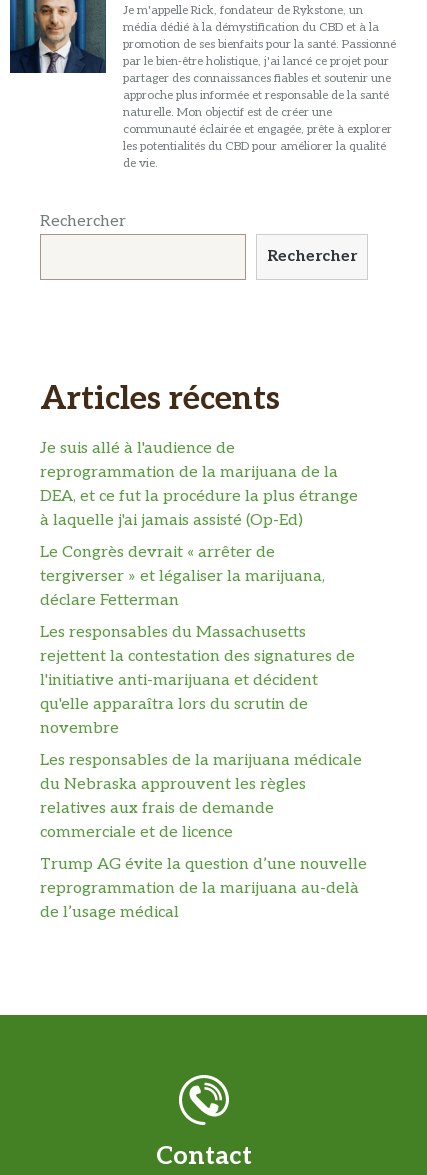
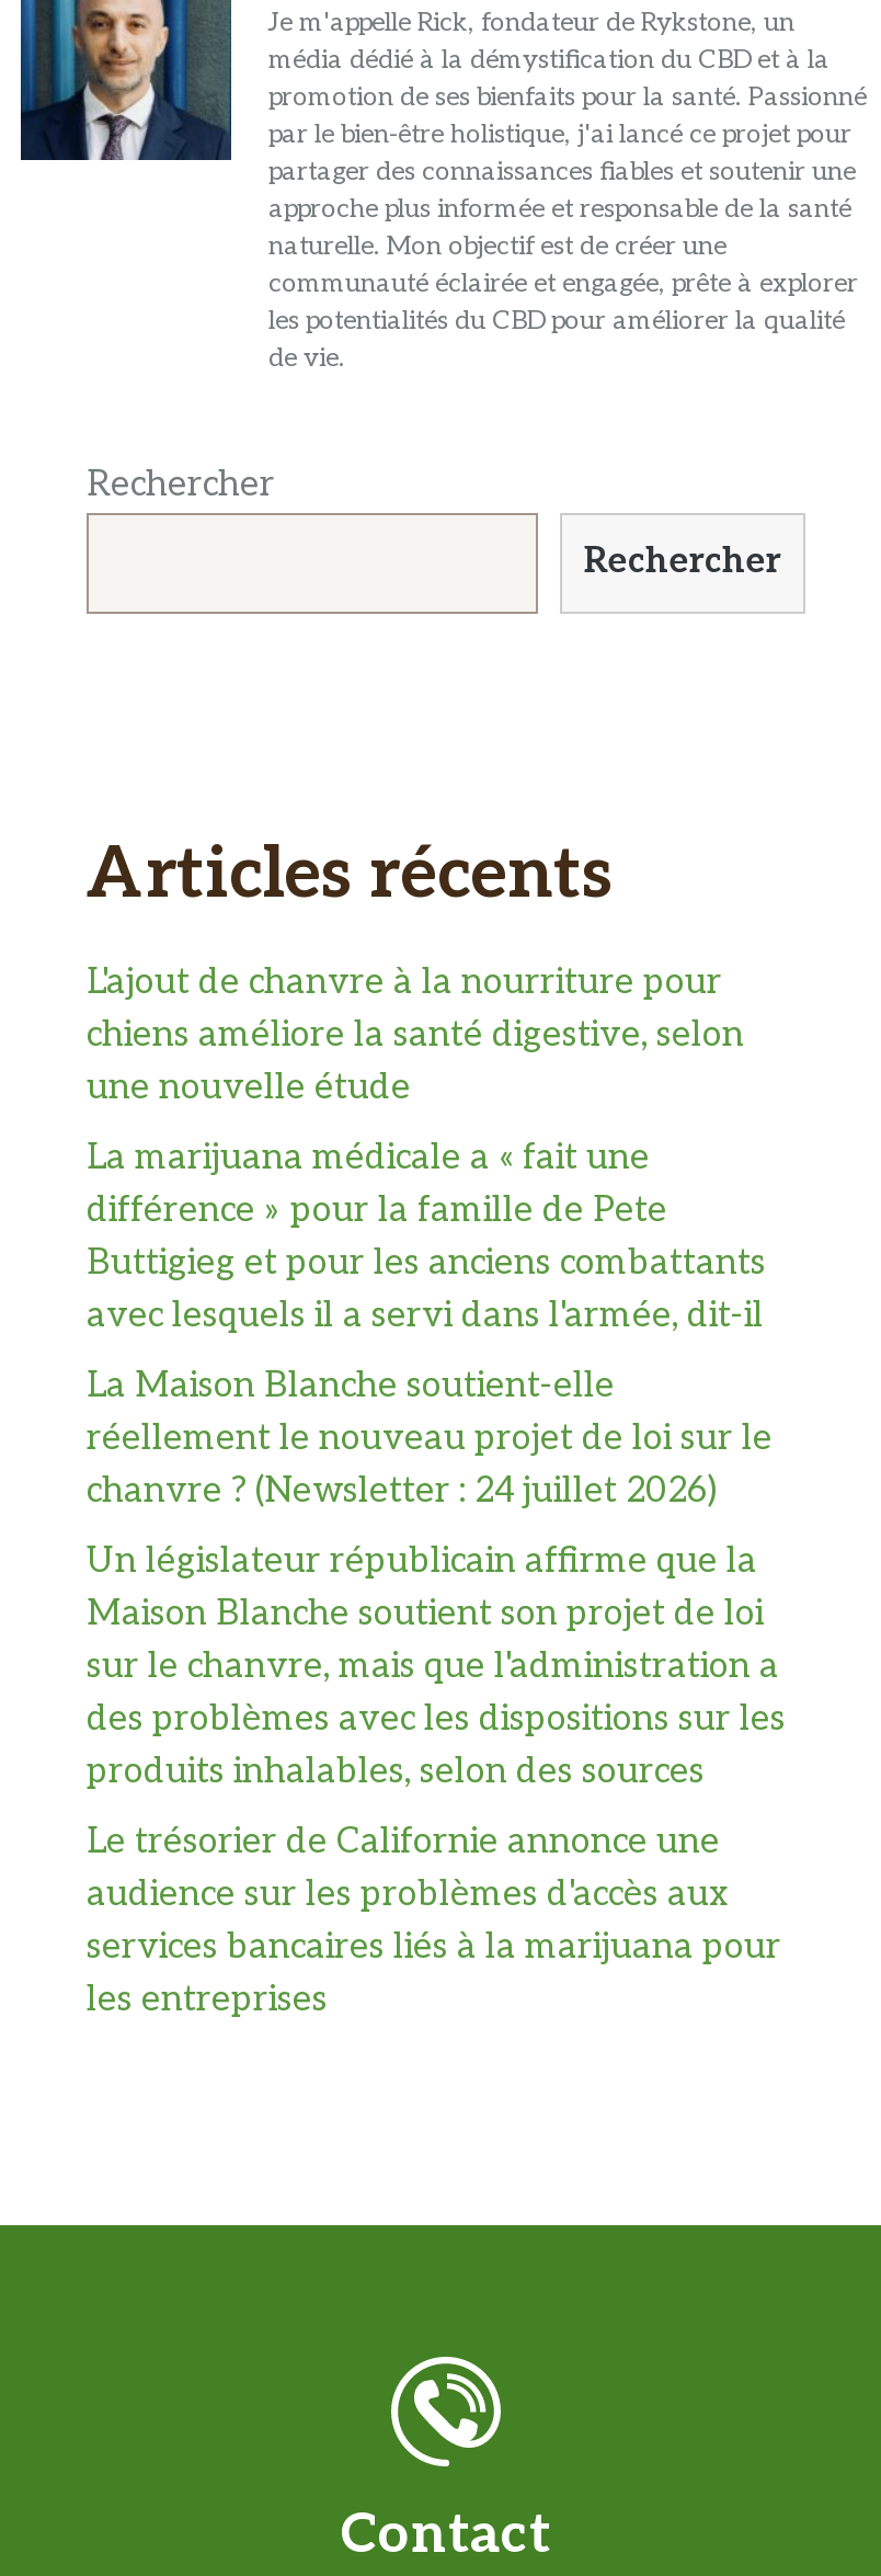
- Je suis allé à l'audience de
- reprogrammation de la marijuana de la
- DEA, et ce fut la procédure la plus étrange
- à laquelle j'ai jamais assisté (Op-Ed)
+ L'ajout de chanvre à la nourriture pour
+ chiens améliore la santé digestive, selon
+ une nouvelle étude

- Le Congrès devrait « arrêter de
- tergiverser » et légaliser la marijuana,
- déclare Fetterman
+ La marijuana médicale a « fait une
+ différence » pour la famille de Pete
+ Buttigieg et pour les anciens combattants
+ avec lesquels il a servi dans l'armée, dit-il

- Les responsables du Massachusetts
- rejettent la contestation des signatures de
- l'initiative anti-marijuana et décident
- qu'elle apparaîtra lors du scrutin de
- novembre
+ La Maison Blanche soutient-elle
+ réellement le nouveau projet de loi sur le
+ chanvre ? (Newsletter : 24 juillet 2026)

- Les responsables de la marijuana médicale
- du Nebraska approuvent les règles
- relatives aux frais de demande
- commerciale et de licence
+ Un législateur républicain affirme que la
+ Maison Blanche soutient son projet de loi
+ sur le chanvre, mais que l'administration a
+ des problèmes avec les dispositions sur les
+ produits inhalables, selon des sources

- Trump AG évite la question d’une nouvelle
- reprogrammation de la marijuana au-delà
- de l’usage médical
+ Le trésorier de Californie annonce une
+ audience sur les problèmes d'accès aux
+ services bancaires liés à la marijuana pour
+ les entreprises
